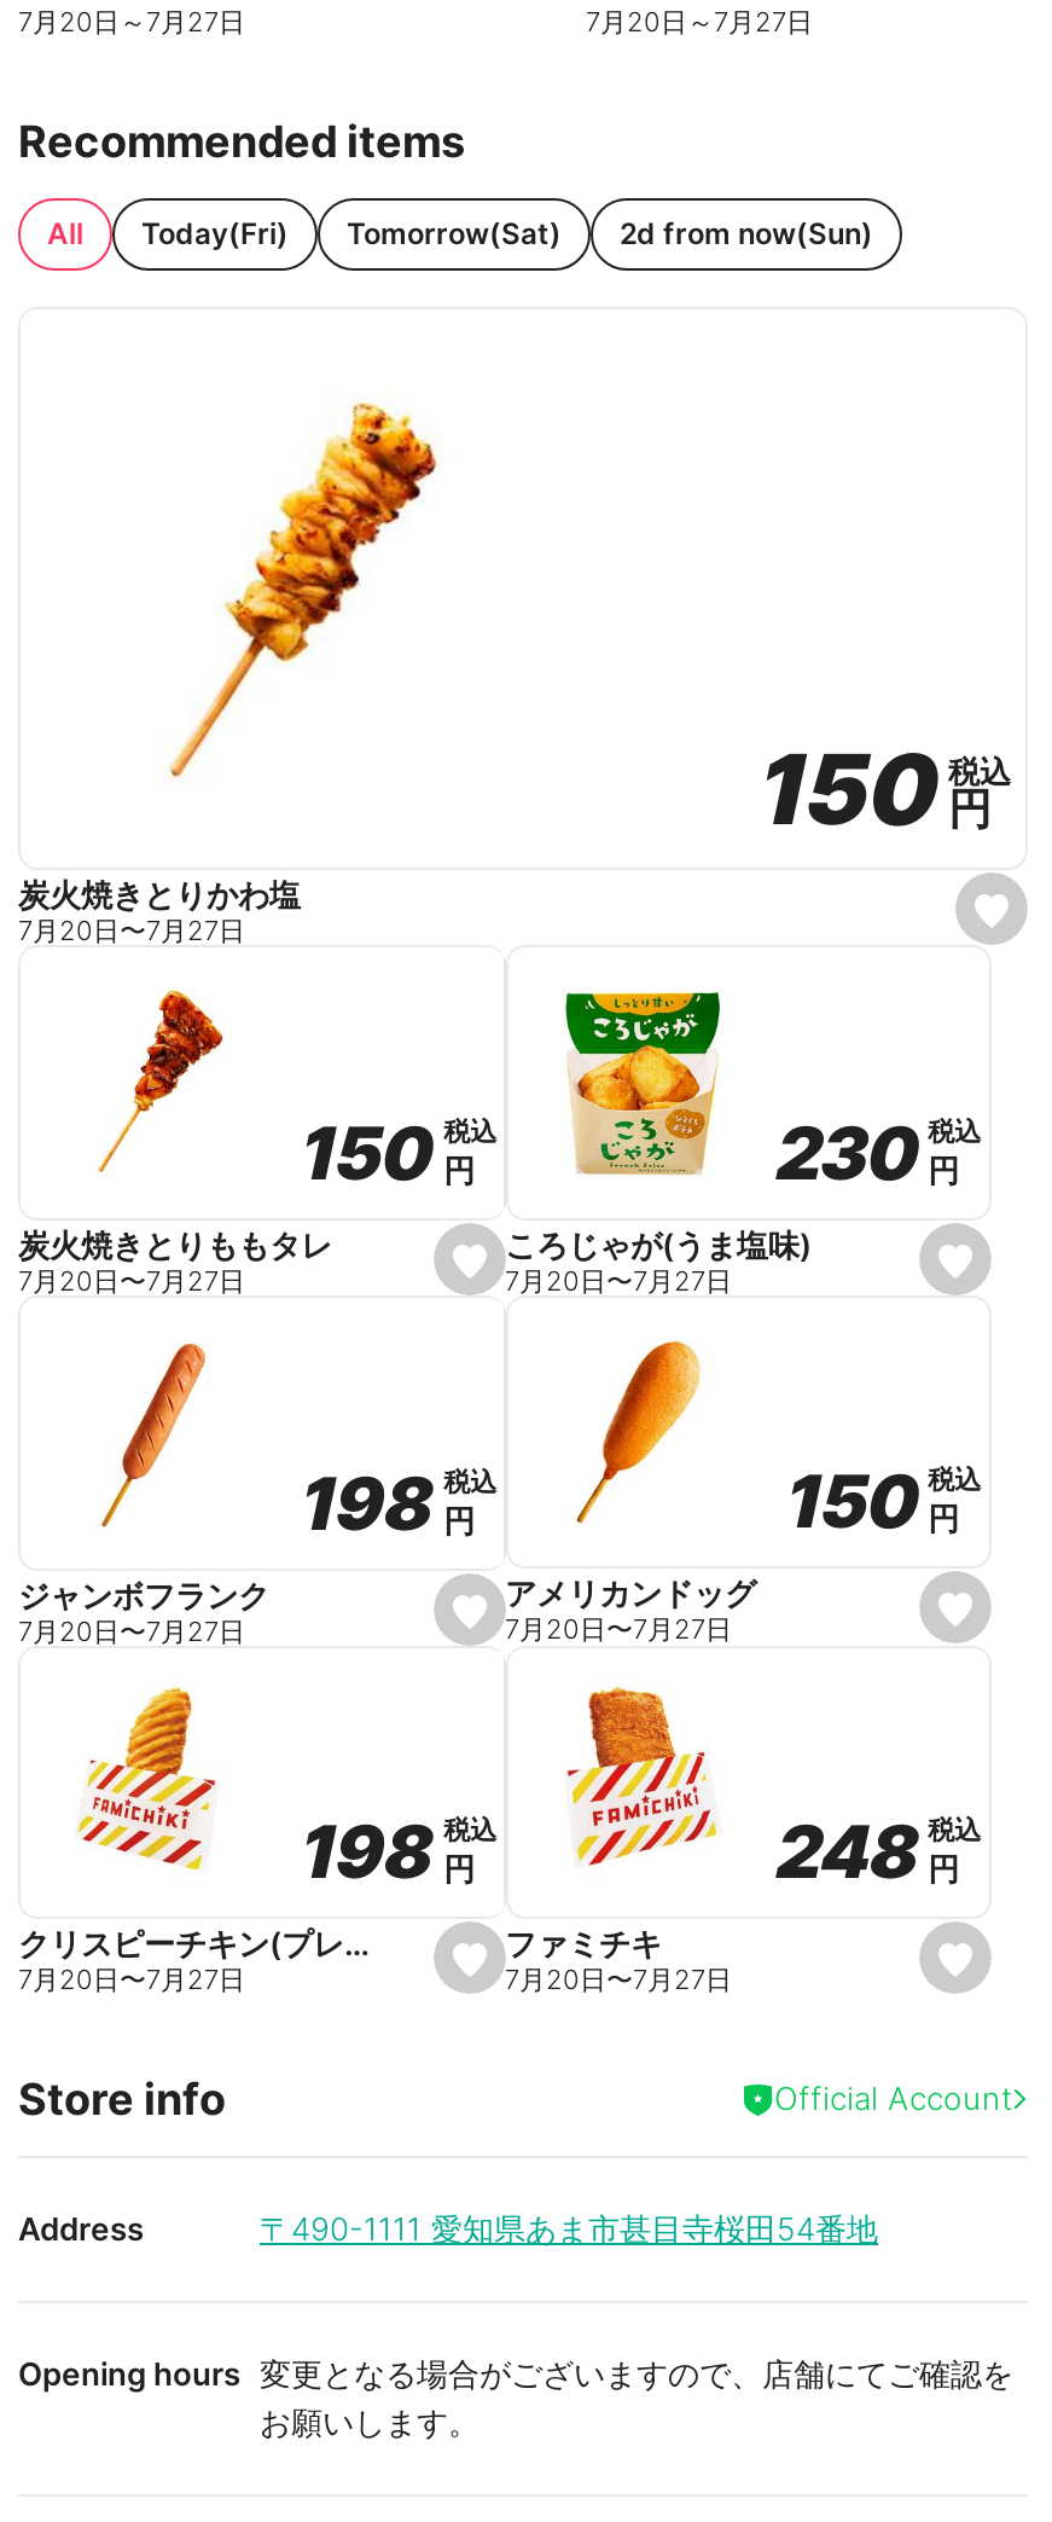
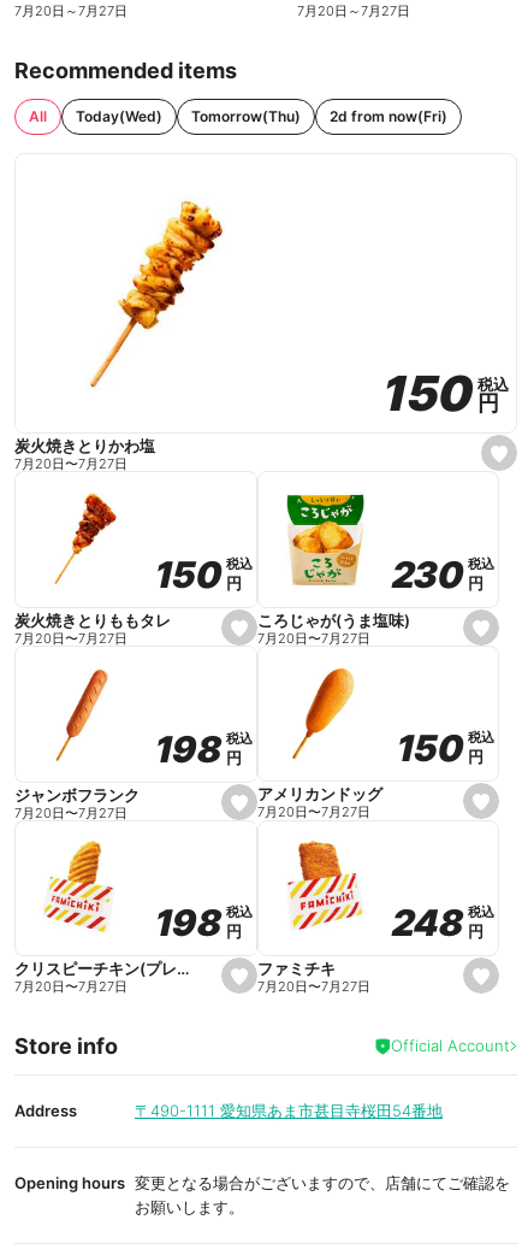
- Today(Fri)
- Tomorrow(Sat)
- 2d from now(Sun)
+ Today(Wed)
+ Tomorrow(Thu)
+ 2d from now(Fri)
